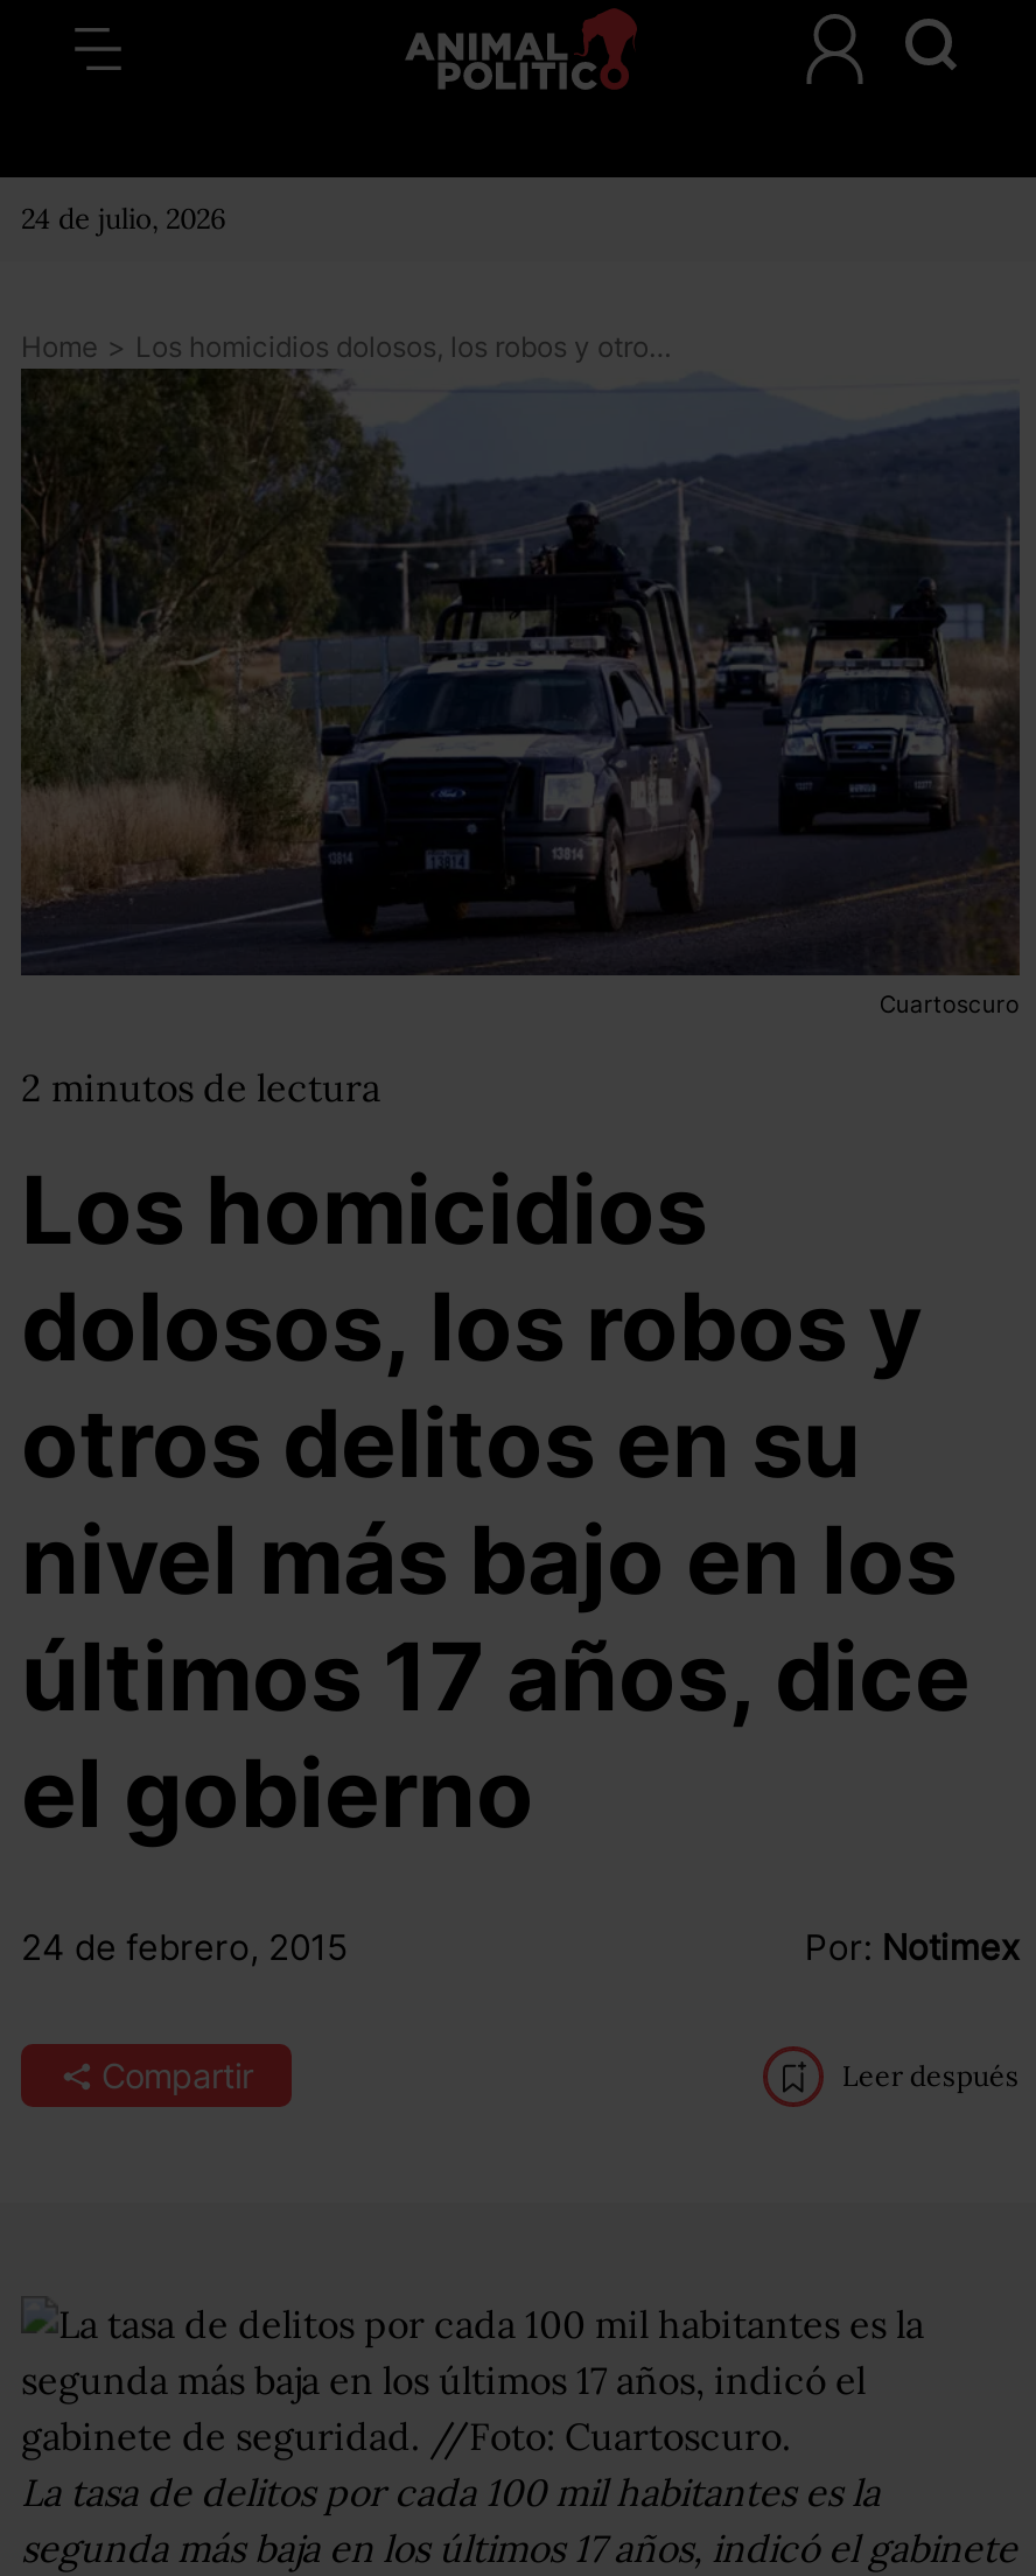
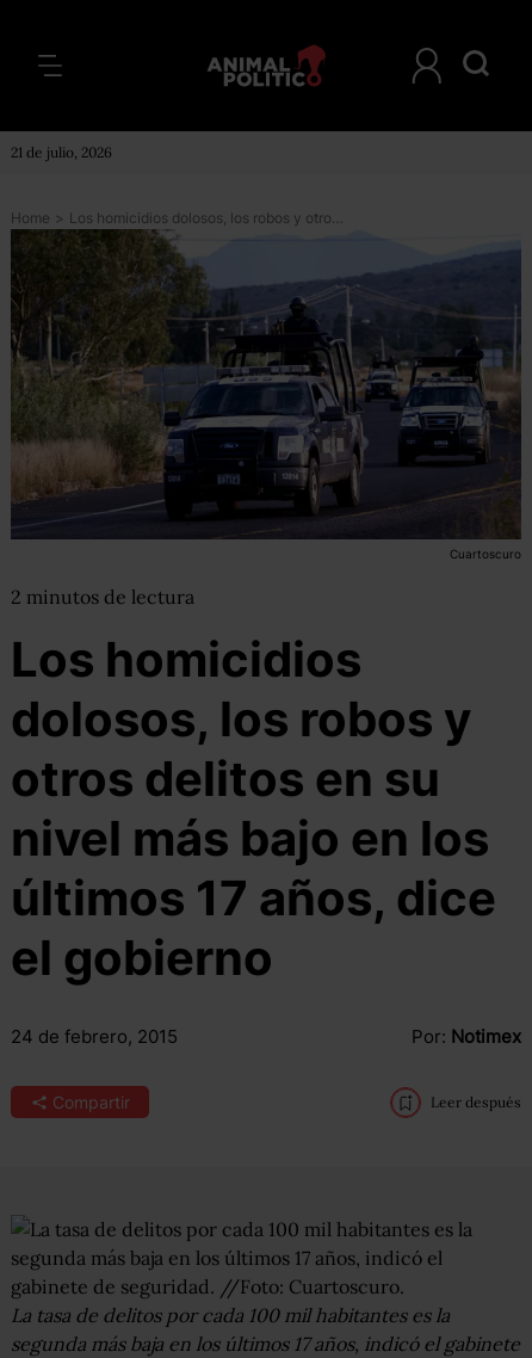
- 24 de julio, 2026
+ 21 de julio, 2026
